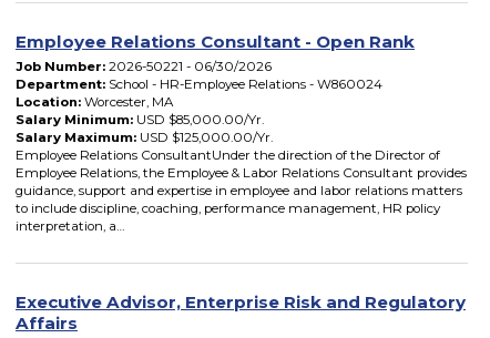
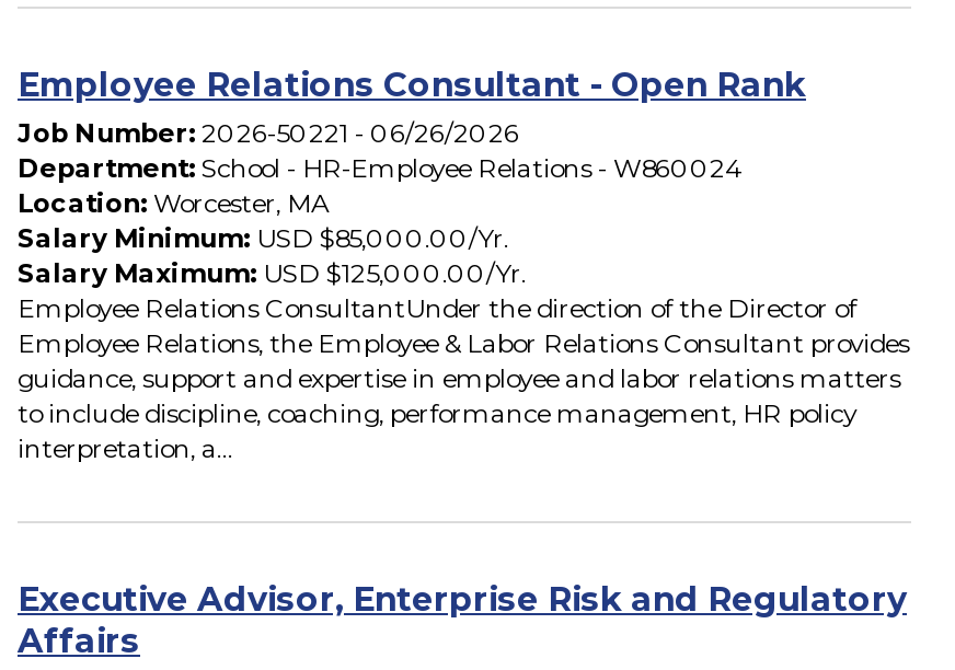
- Job Number: 2026-50221 - 06/30/2026
+ Job Number: 2026-50221 - 06/26/2026
